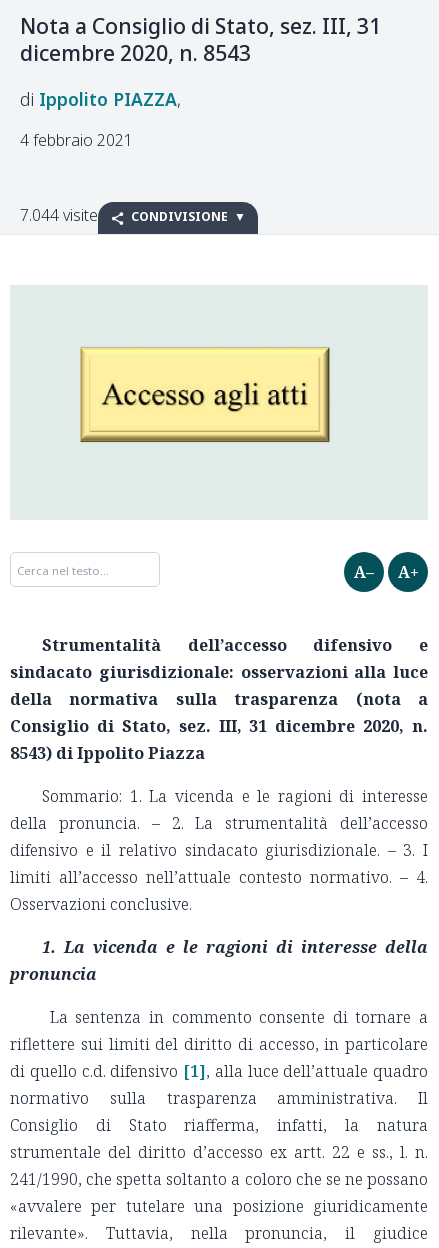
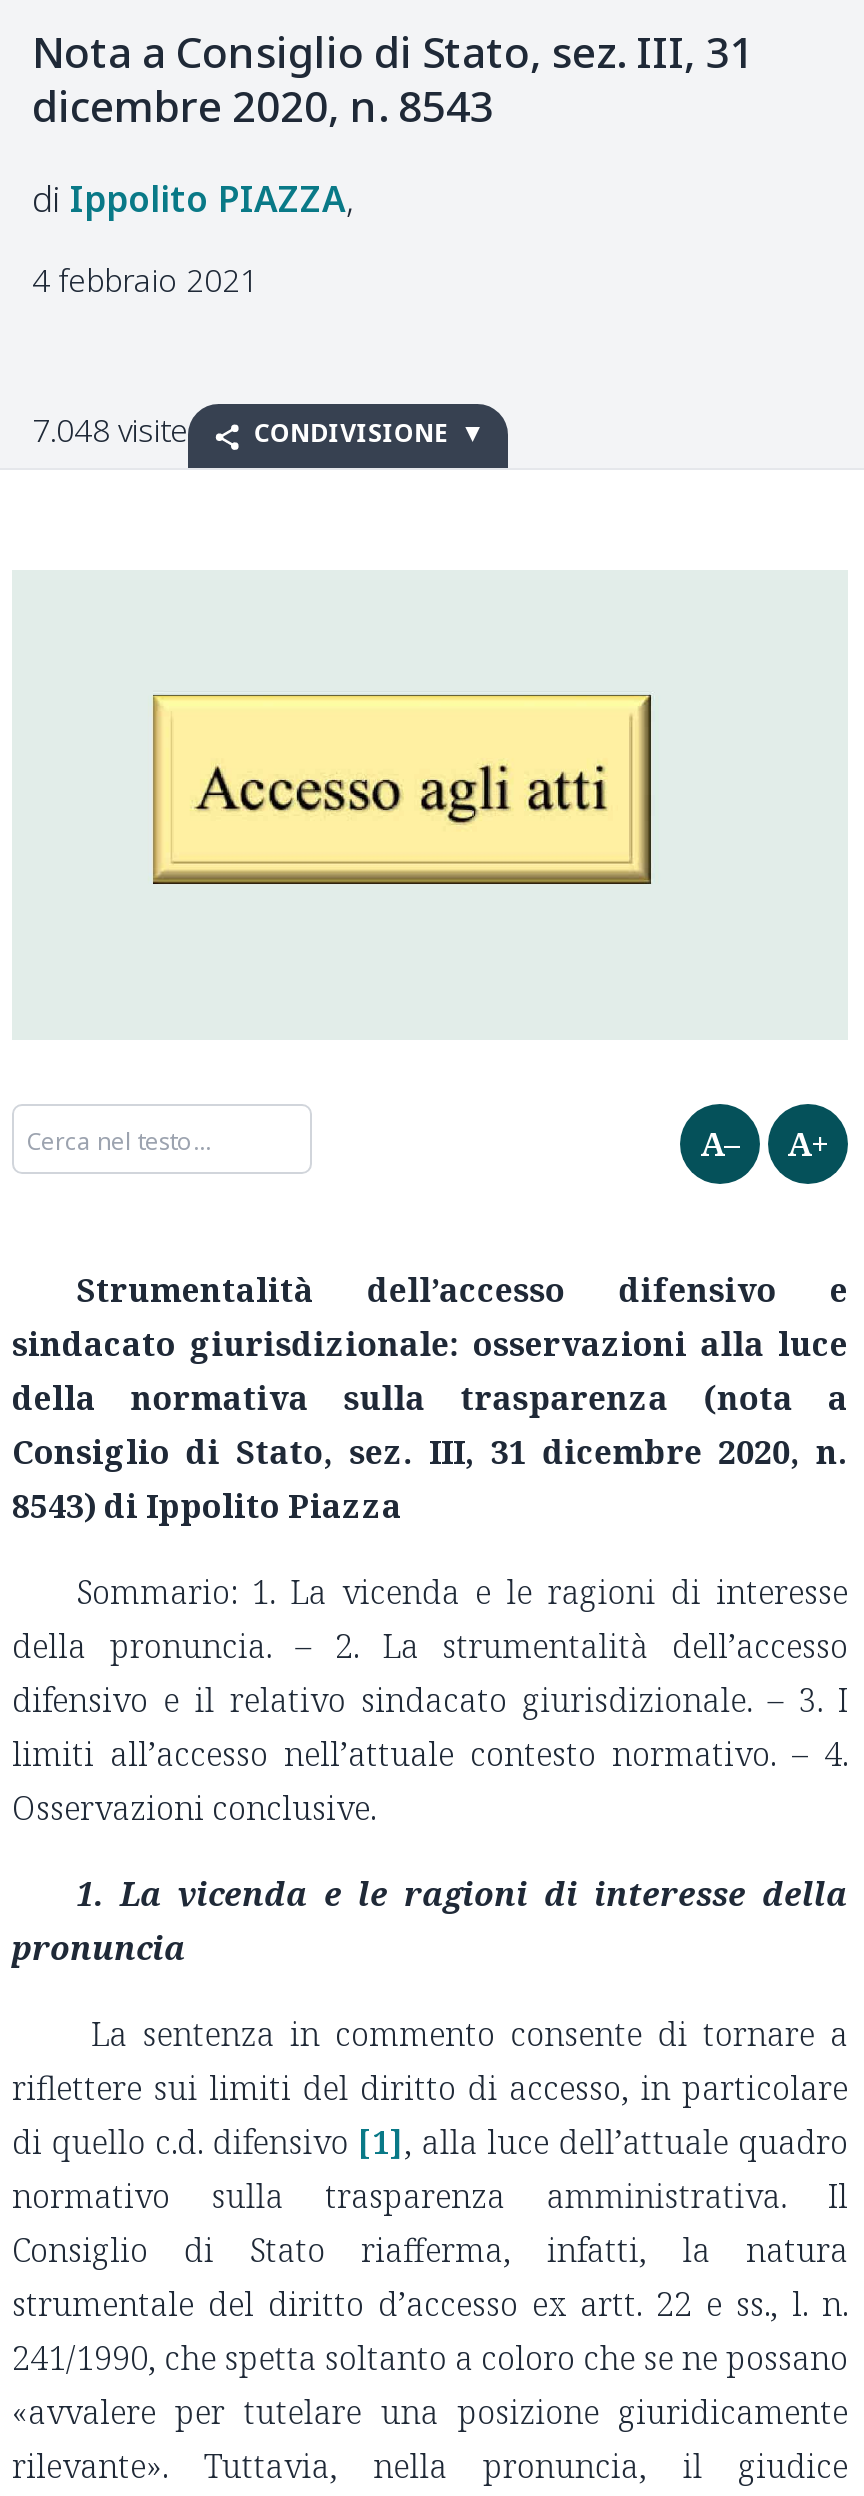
- 7.044 visite CONDIVISIONE
+ 7.048 visite CONDIVISIONE
